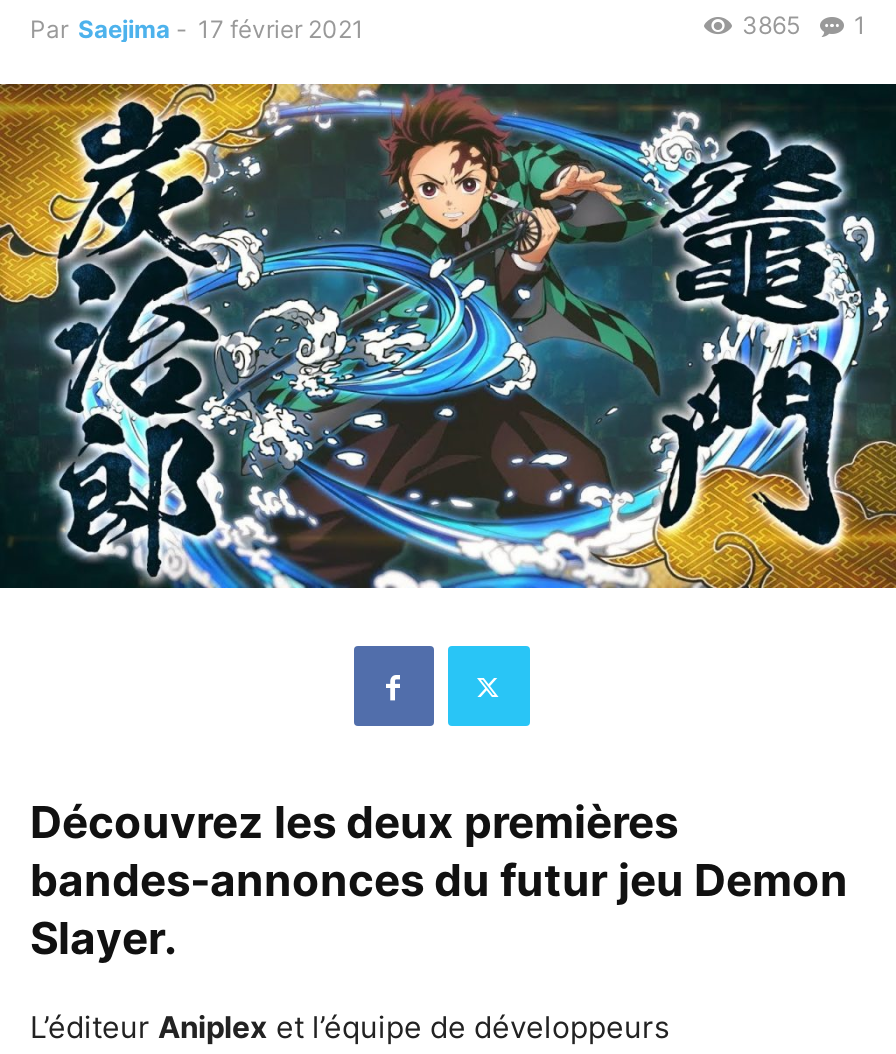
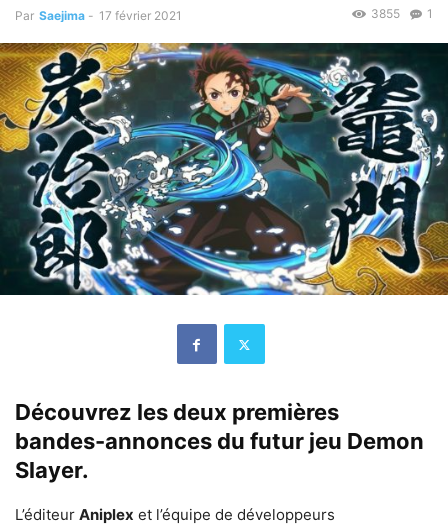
- 3865 1
+ 3855 1
